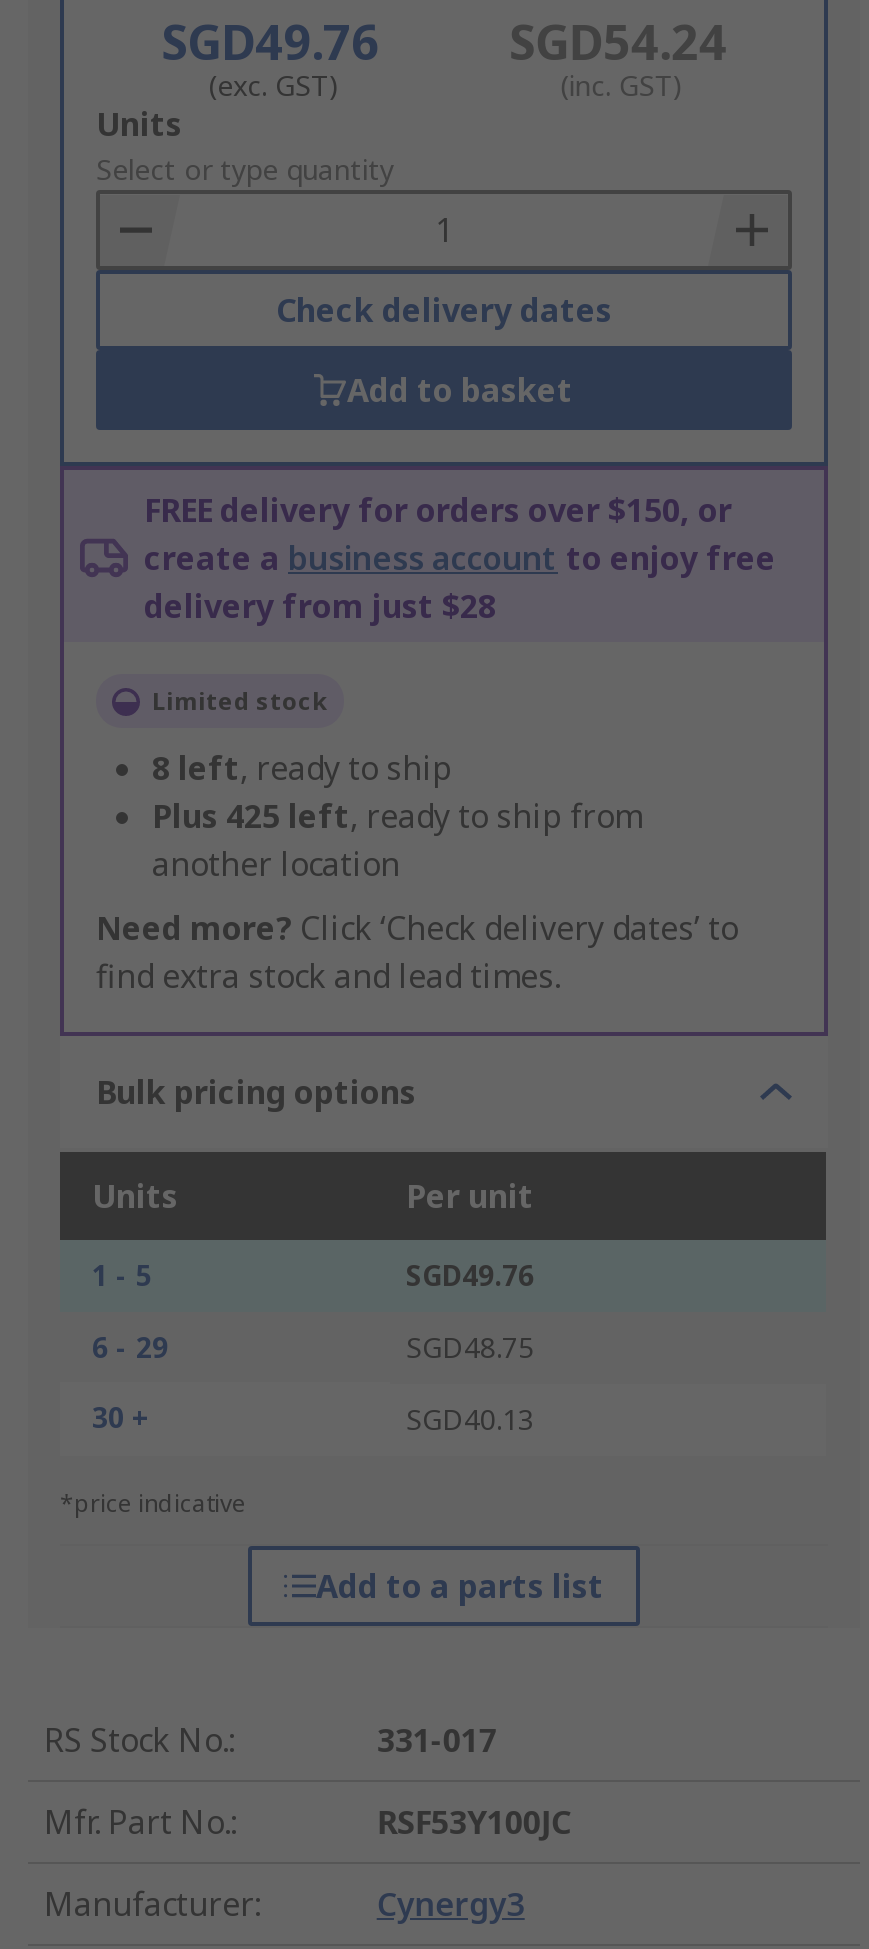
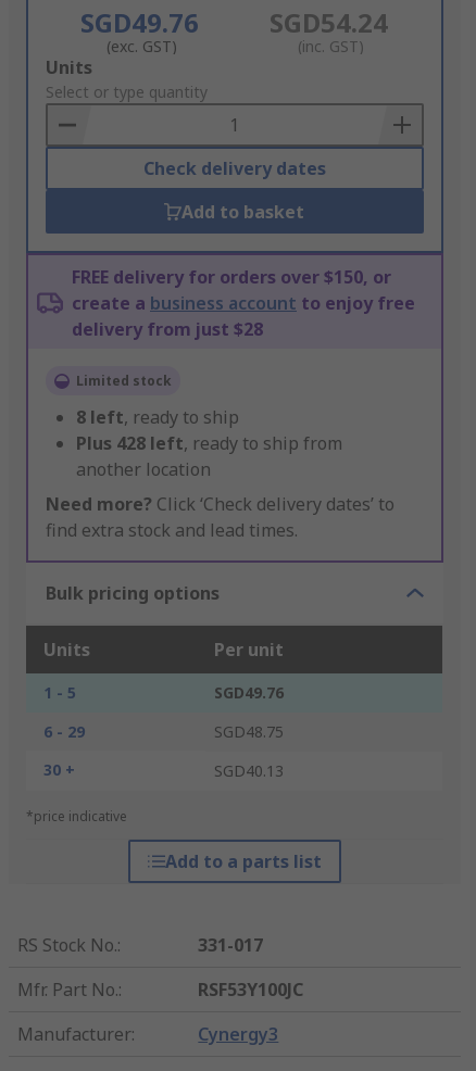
- Plus 425 left, ready to ship from
+ Plus 428 left, ready to ship from
